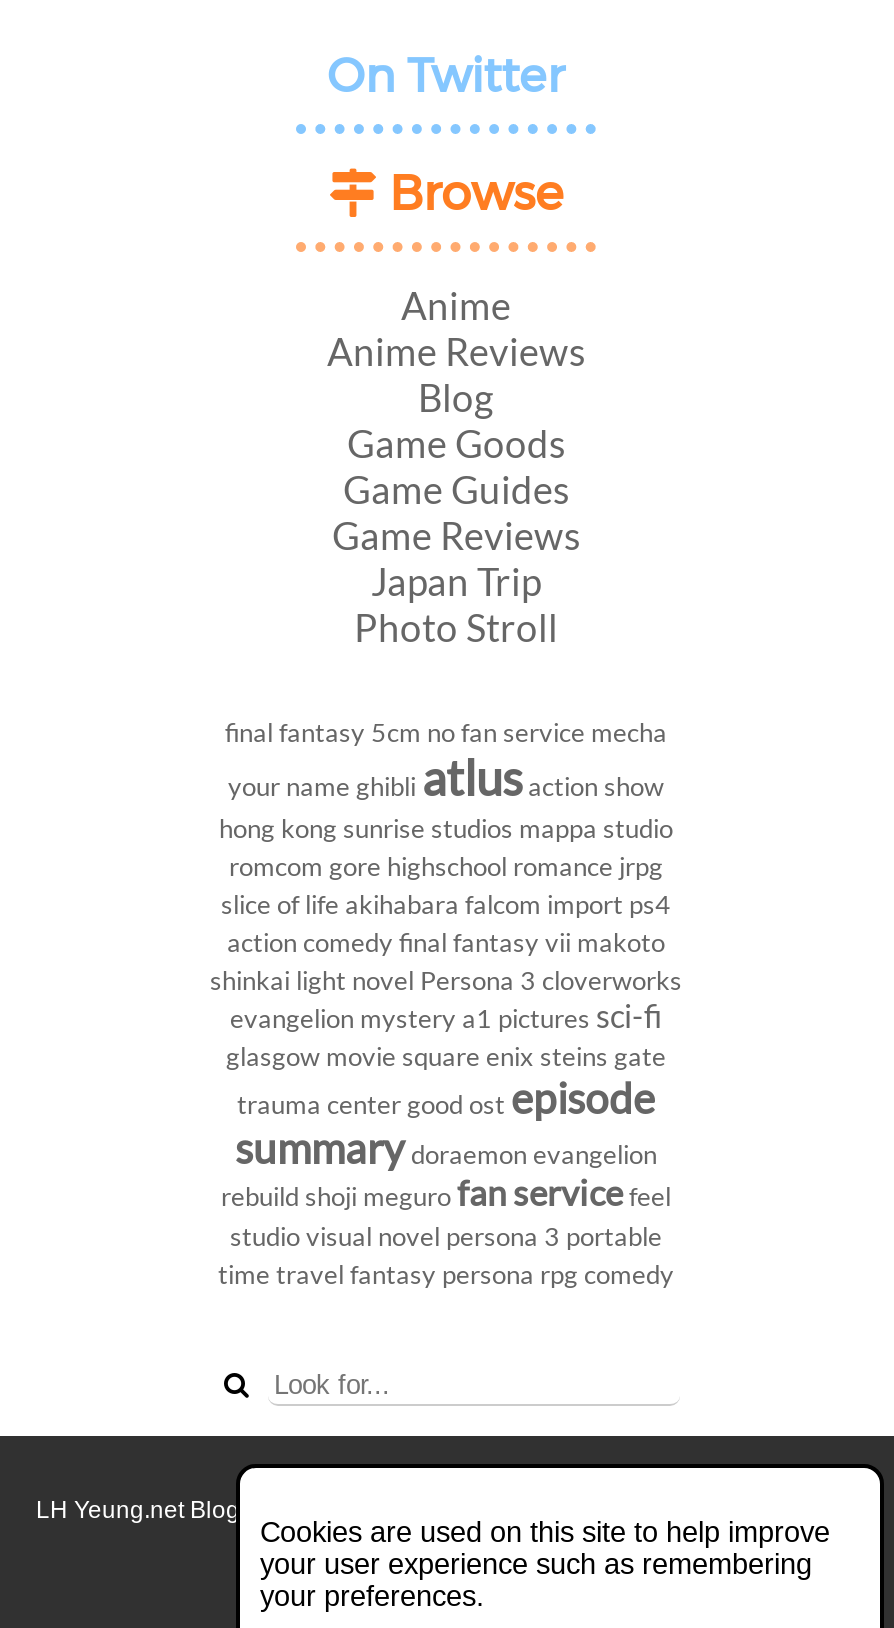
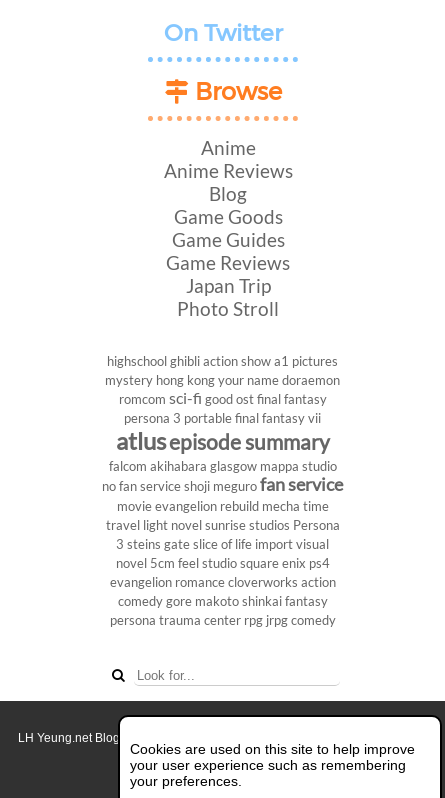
- final fantasy 5cm no fan service mecha
- your name ghibli atlus action show
- hong kong sunrise studios mappa studio
- romcom gore highschool romance jrpg
- slice of life akihabara falcom import ps4
- action comedy final fantasy vii makoto
- shinkai light novel Persona 3 cloverworks
- evangelion mystery a1 pictures sci-fi
- glasgow movie square enix steins gate
- trauma center good ost episode
- summary doraemon evangelion
- rebuild shoji meguro fan service feel
- studio visual novel persona 3 portable
- time travel fantasy persona rpg comedy
+ highschool ghibli action show a1 pictures
+ mystery hong kong your name doraemon
+ romcom sci-fi good ost final fantasy
+ persona 3 portable final fantasy vii
+ atlus episode summary
+ falcom akihabara glasgow mappa studio
+ no fan service shoji meguro fan service
+ movie evangelion rebuild mecha time
+ travel light novel sunrise studios Persona
+ 3 steins gate slice of life import visual
+ novel 5cm feel studio square enix ps4
+ evangelion romance cloverworks action
+ comedy gore makoto shinkai fantasy
+ persona trauma center rpg jrpg comedy
